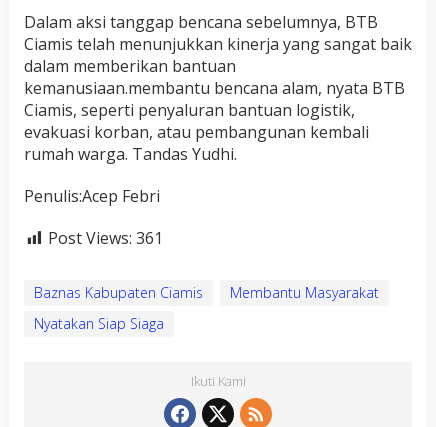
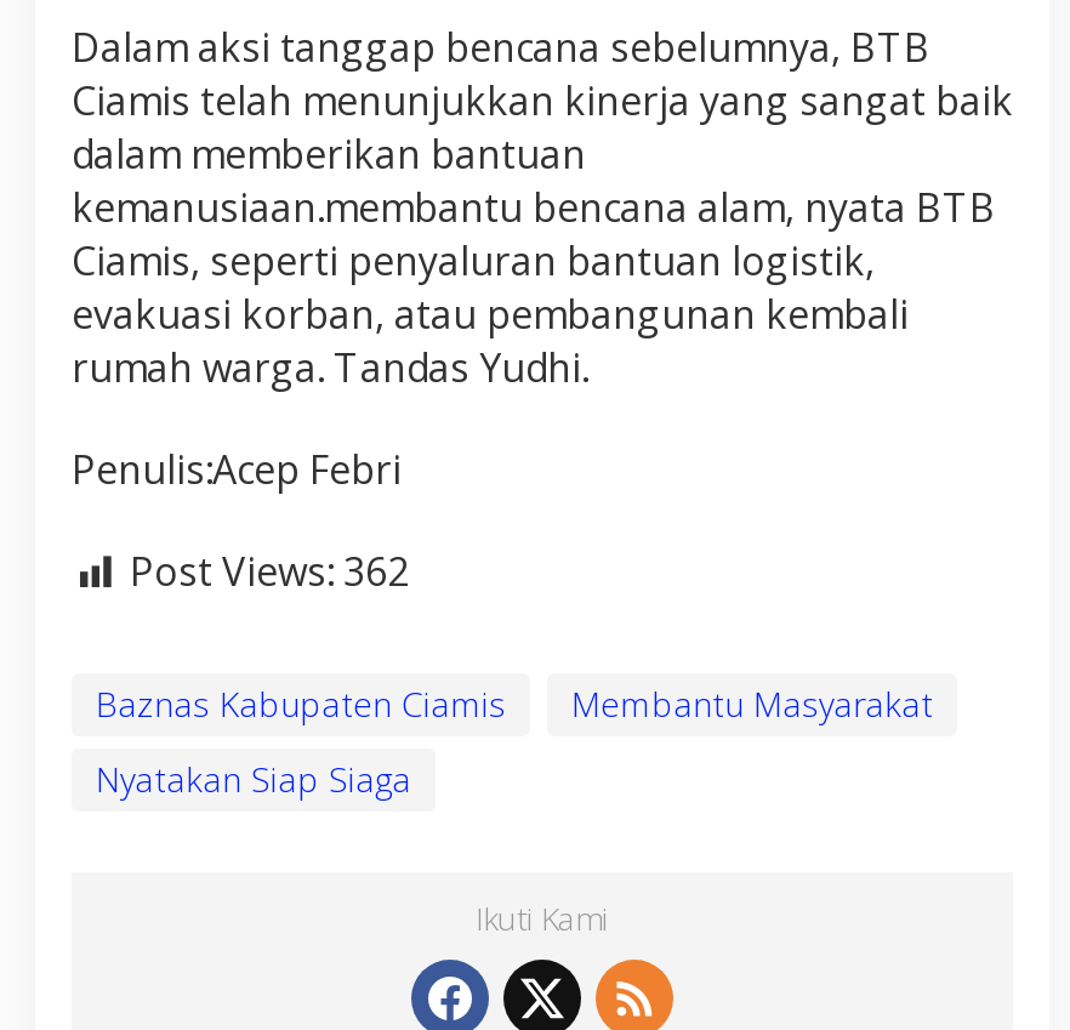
- Post Views: 361
+ Post Views: 362
